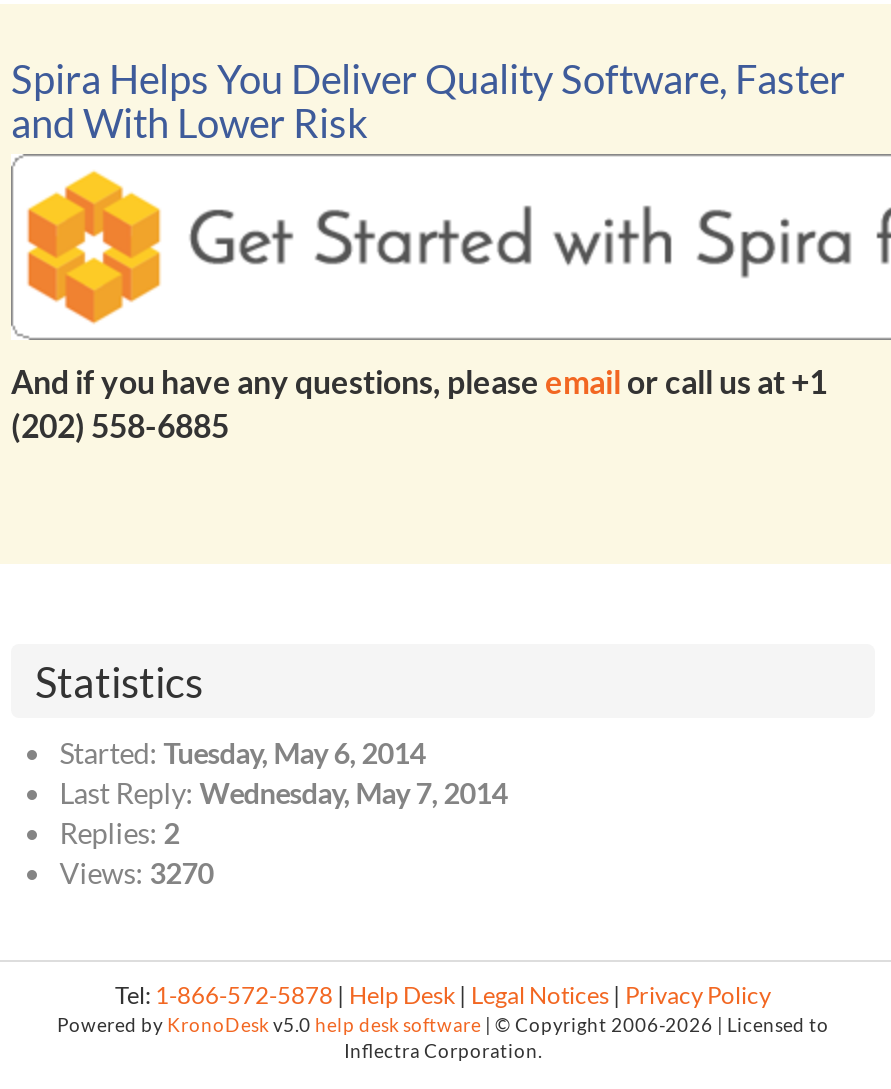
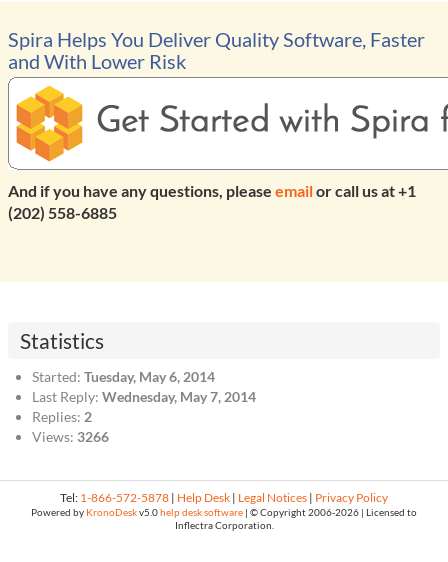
- Views: 3270
+ Views: 3266
